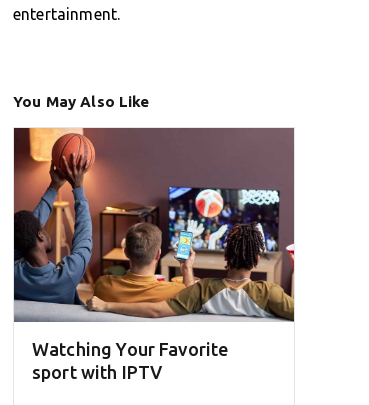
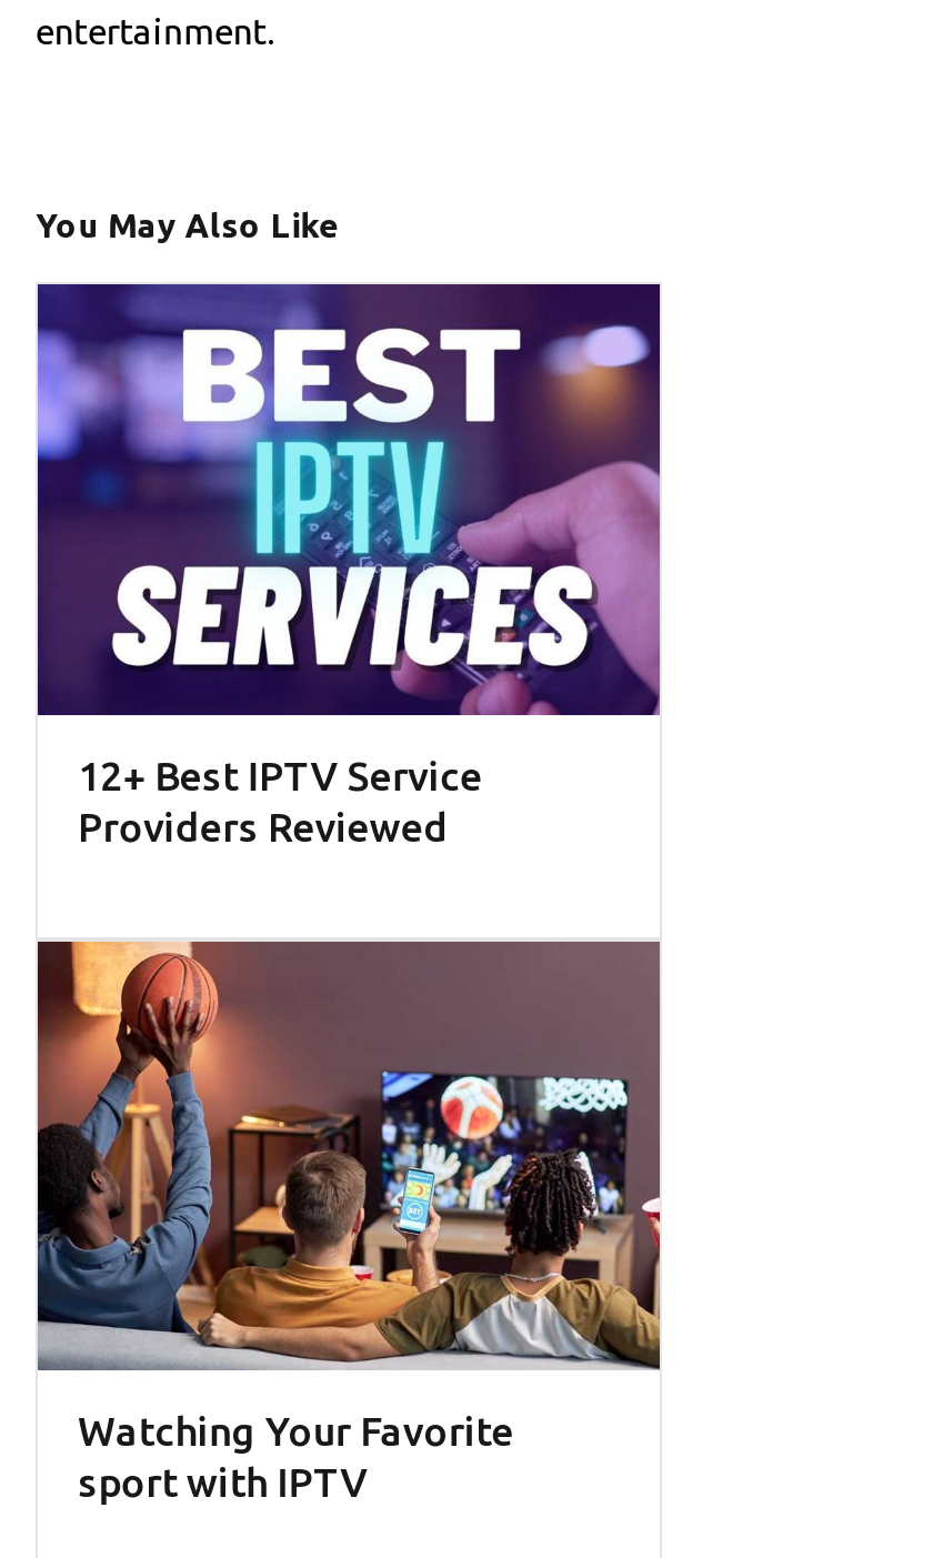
+ [image]
+ 12+ Best IPTV Service
+ Providers Reviewed
